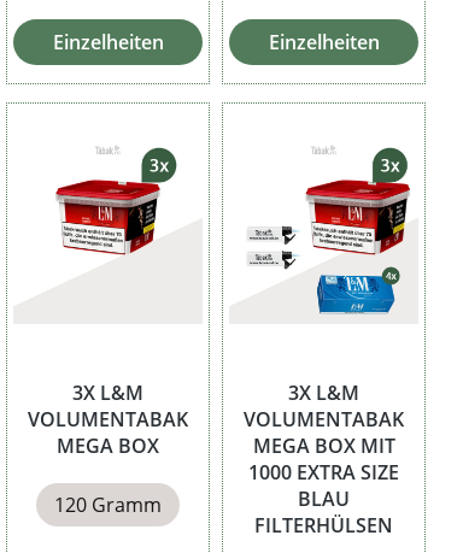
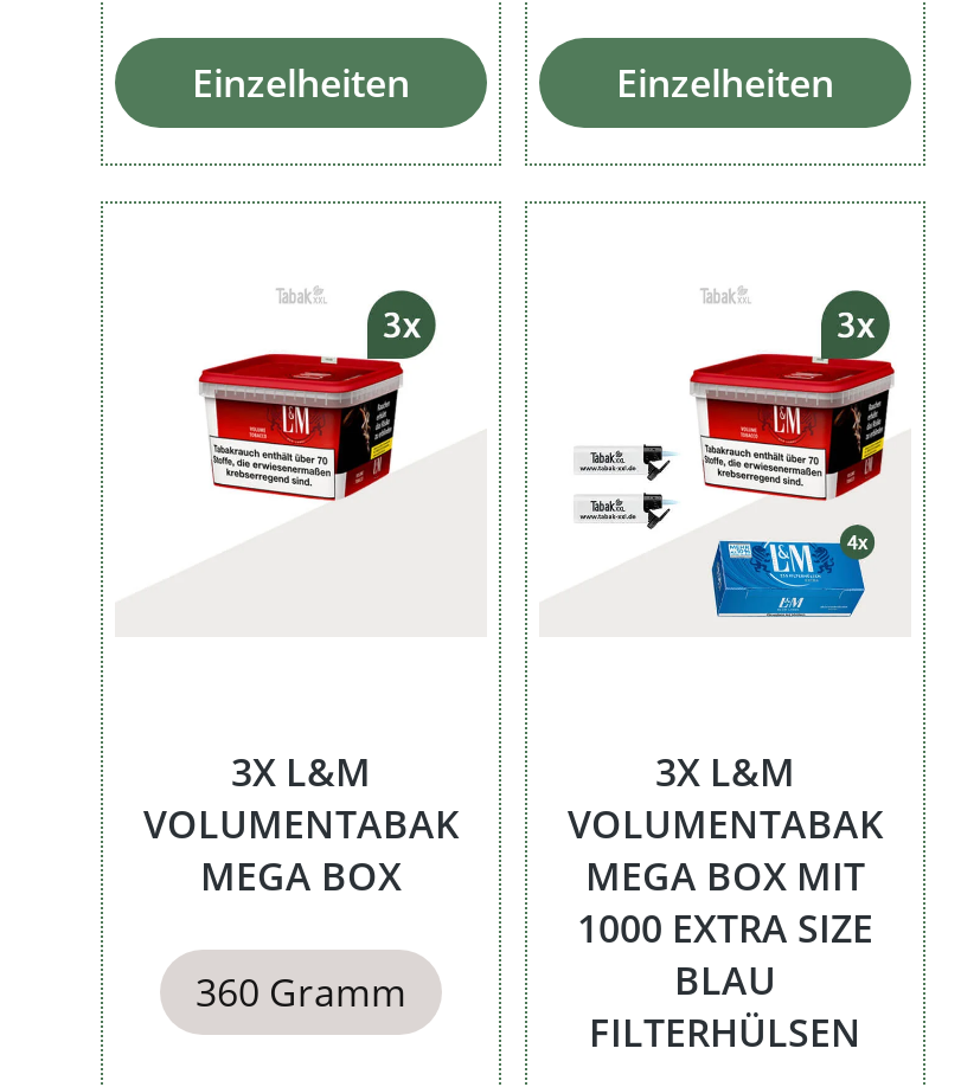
- 120 Gramm
+ 360 Gramm
